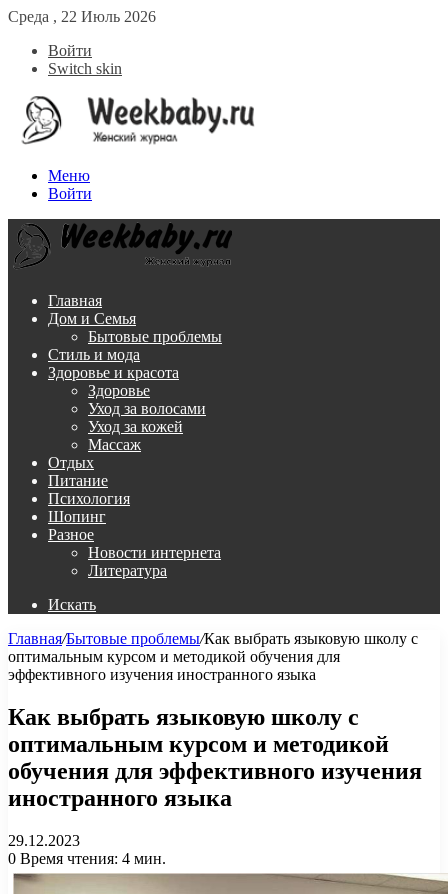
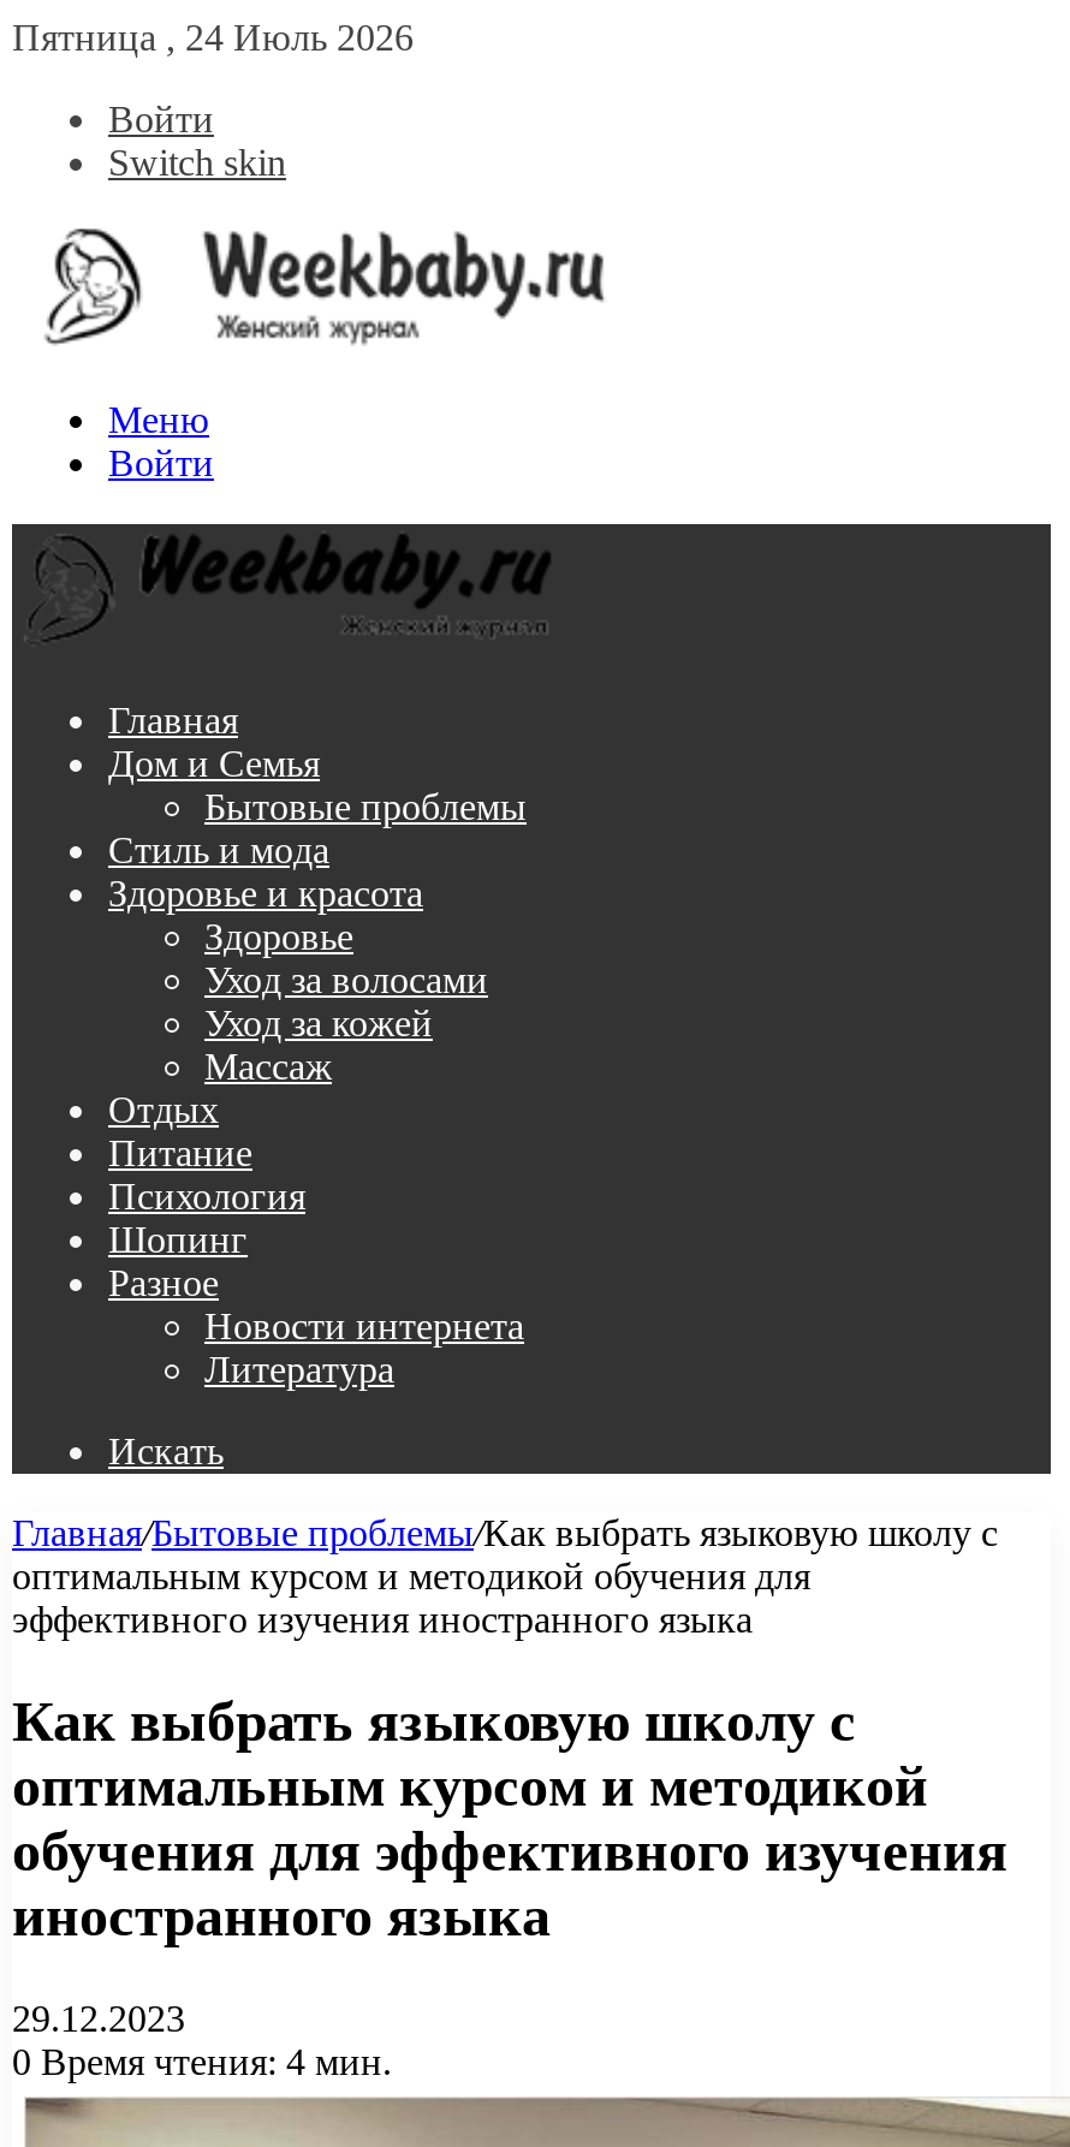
- Среда , 22 Июль 2026
+ Пятница , 24 Июль 2026
